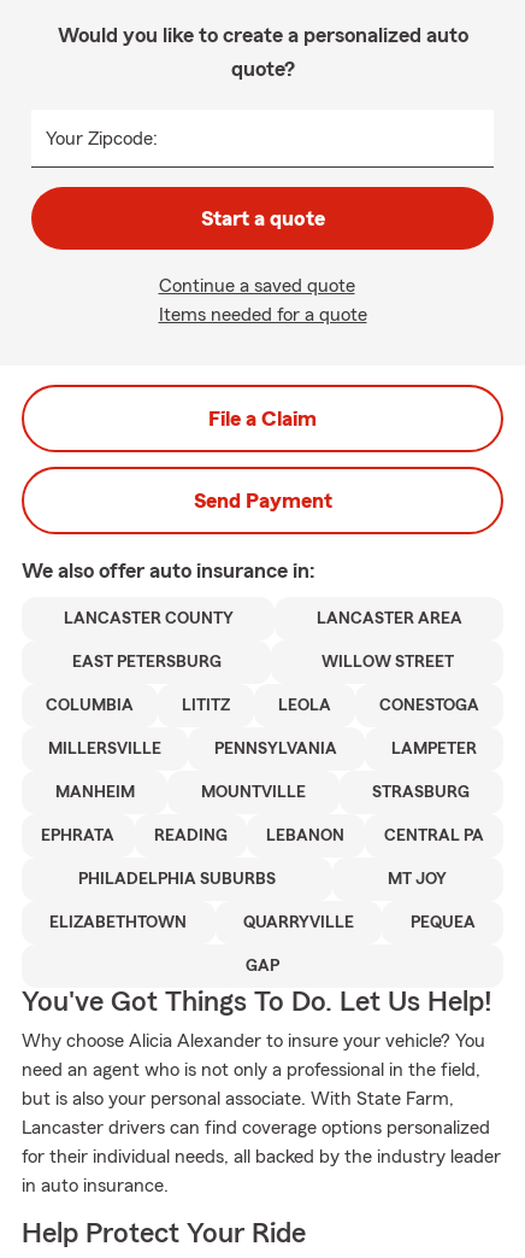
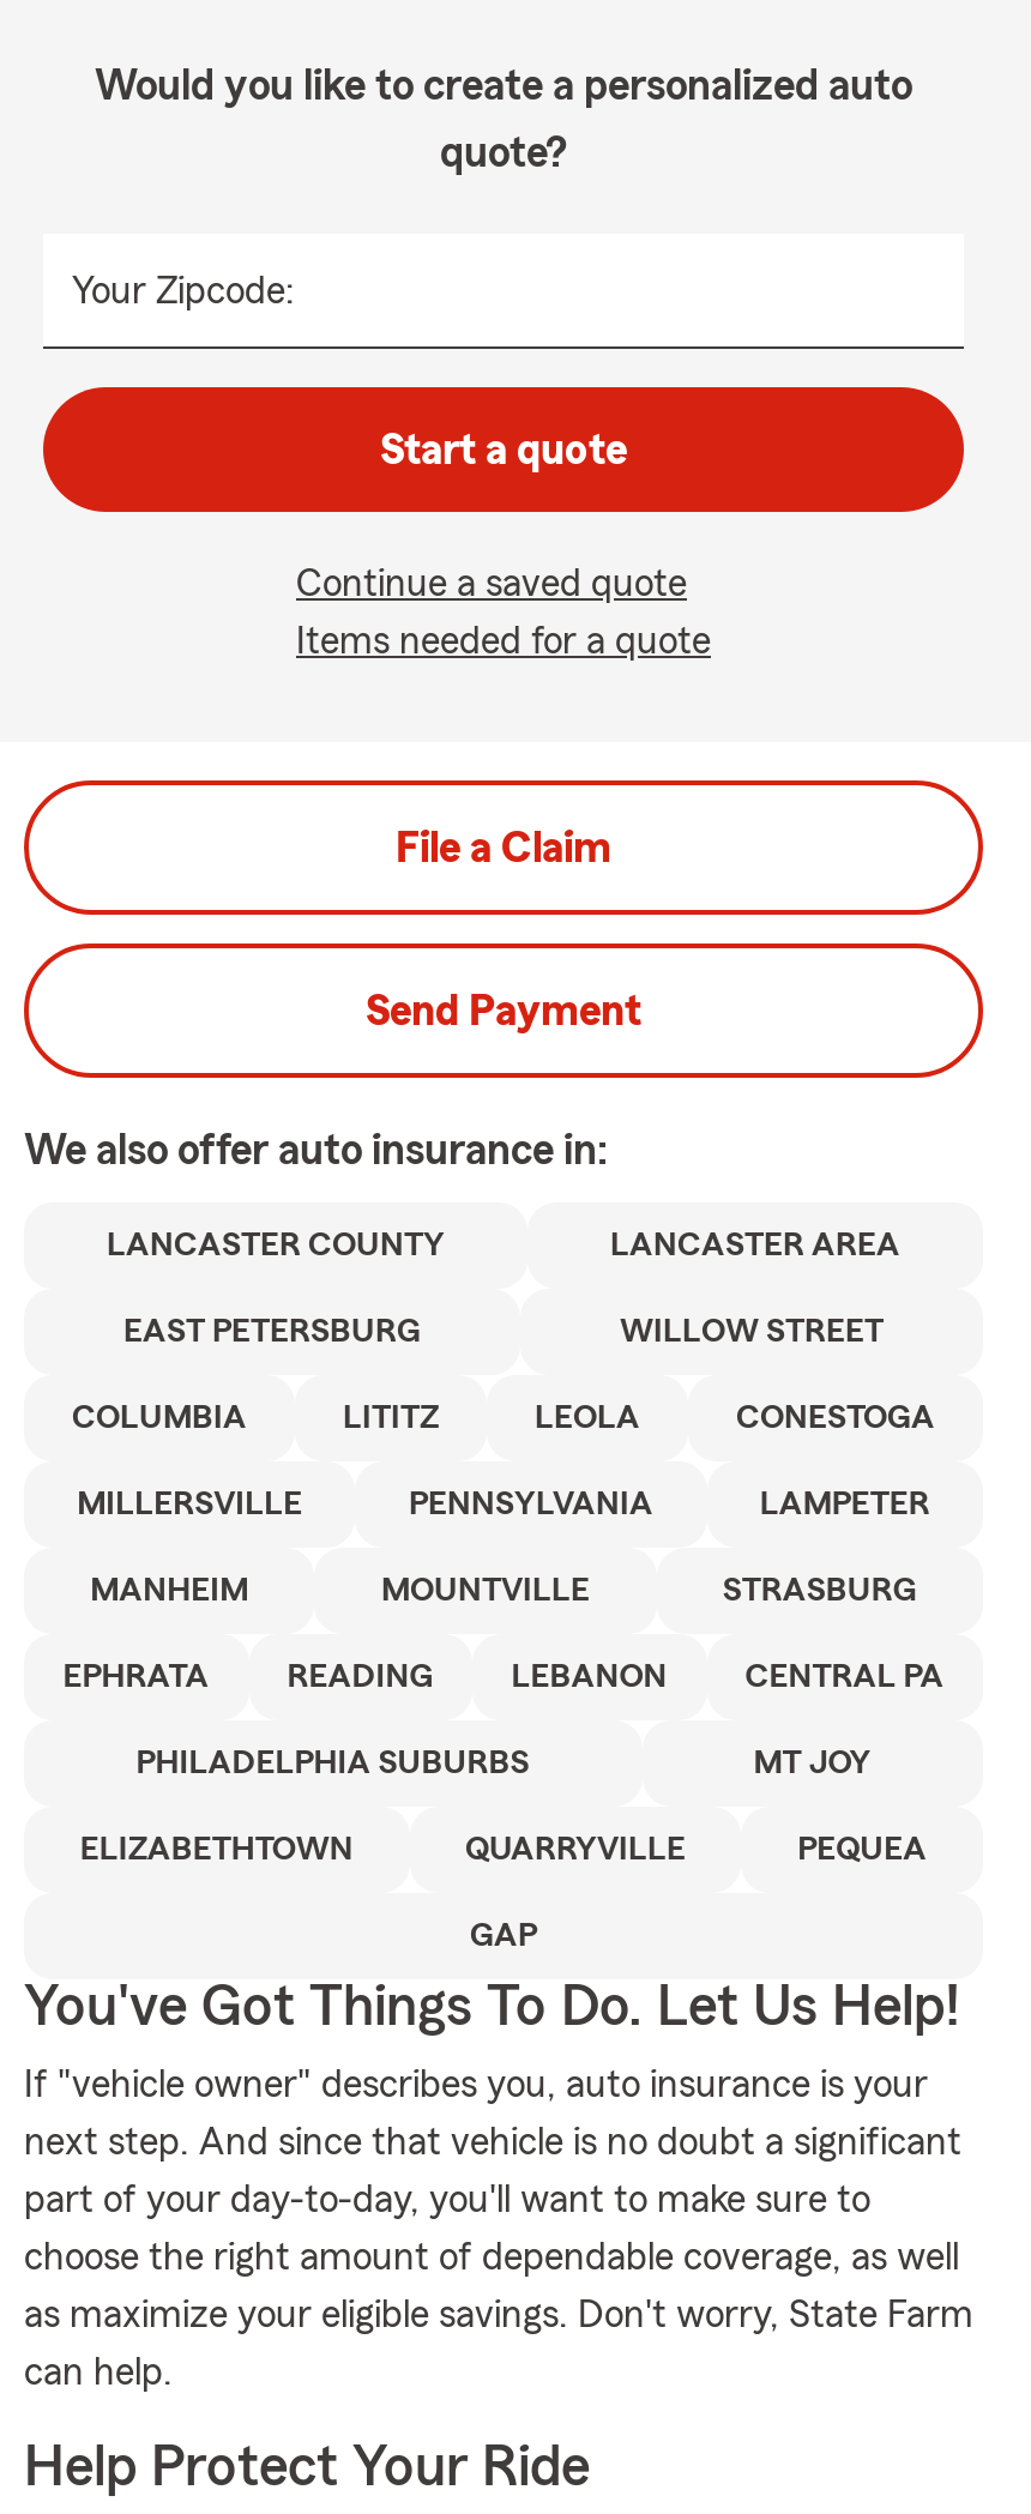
- Why choose Alicia Alexander to insure your vehicle? You
+ If "vehicle owner" describes you, auto insurance is your

- need an agent who is not only a professional in the field,
+ next step. And since that vehicle is no doubt a significant

- but is also your personal associate. With State Farm,
+ part of your day-to-day, you'll want to make sure to

- Lancaster drivers can find coverage options personalized
+ choose the right amount of dependable coverage, as well

- for their individual needs, all backed by the industry leader
+ as maximize your eligible savings. Don't worry, State Farm

- in auto insurance.
+ can help.
